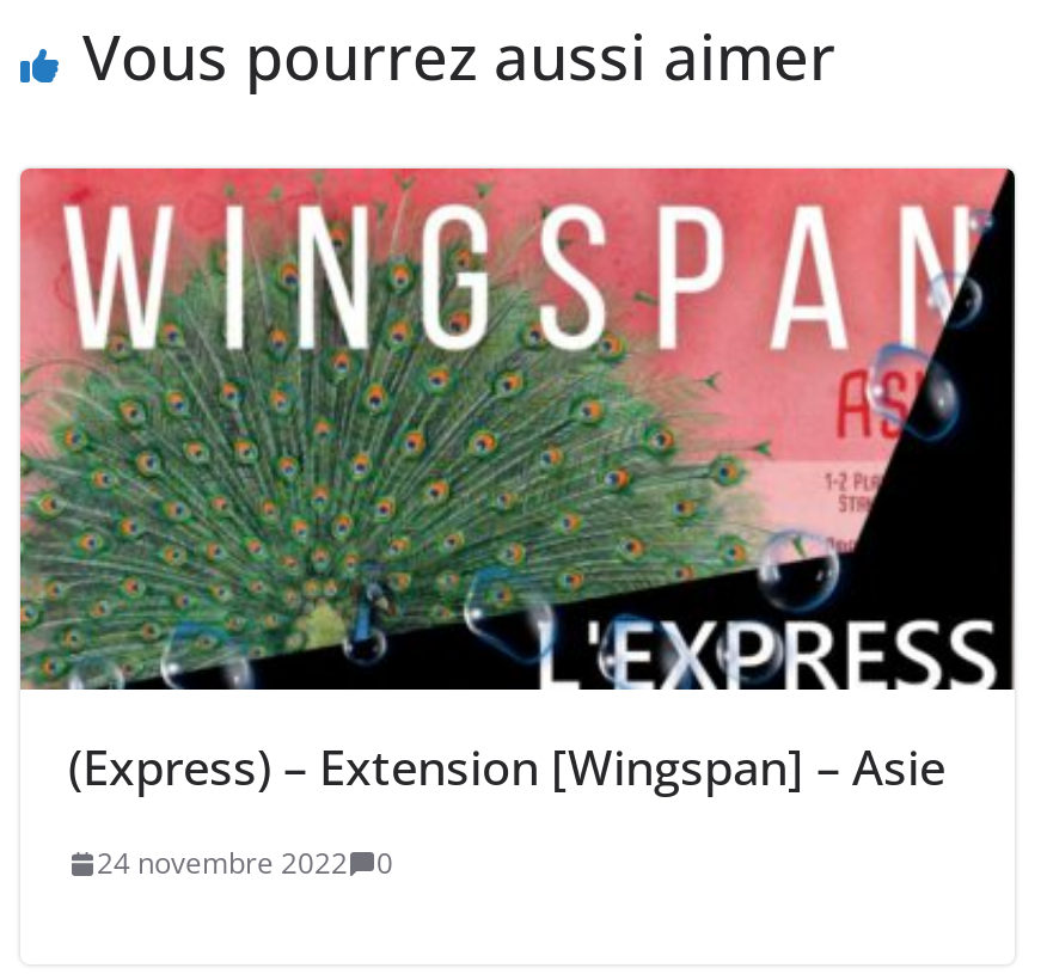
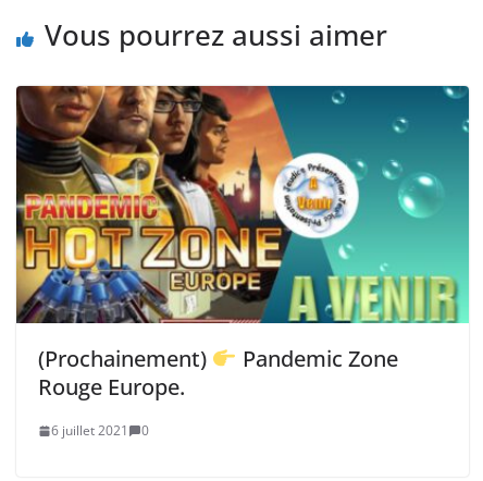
- [image]
- (Express) – Extension [Wingspan] – Asie
+ [image]
+ (Prochainement)
+ Pandemic Zone
+ Rouge Europe.

- 24 novembre 2022 0
+ 6 juillet 2021 0
